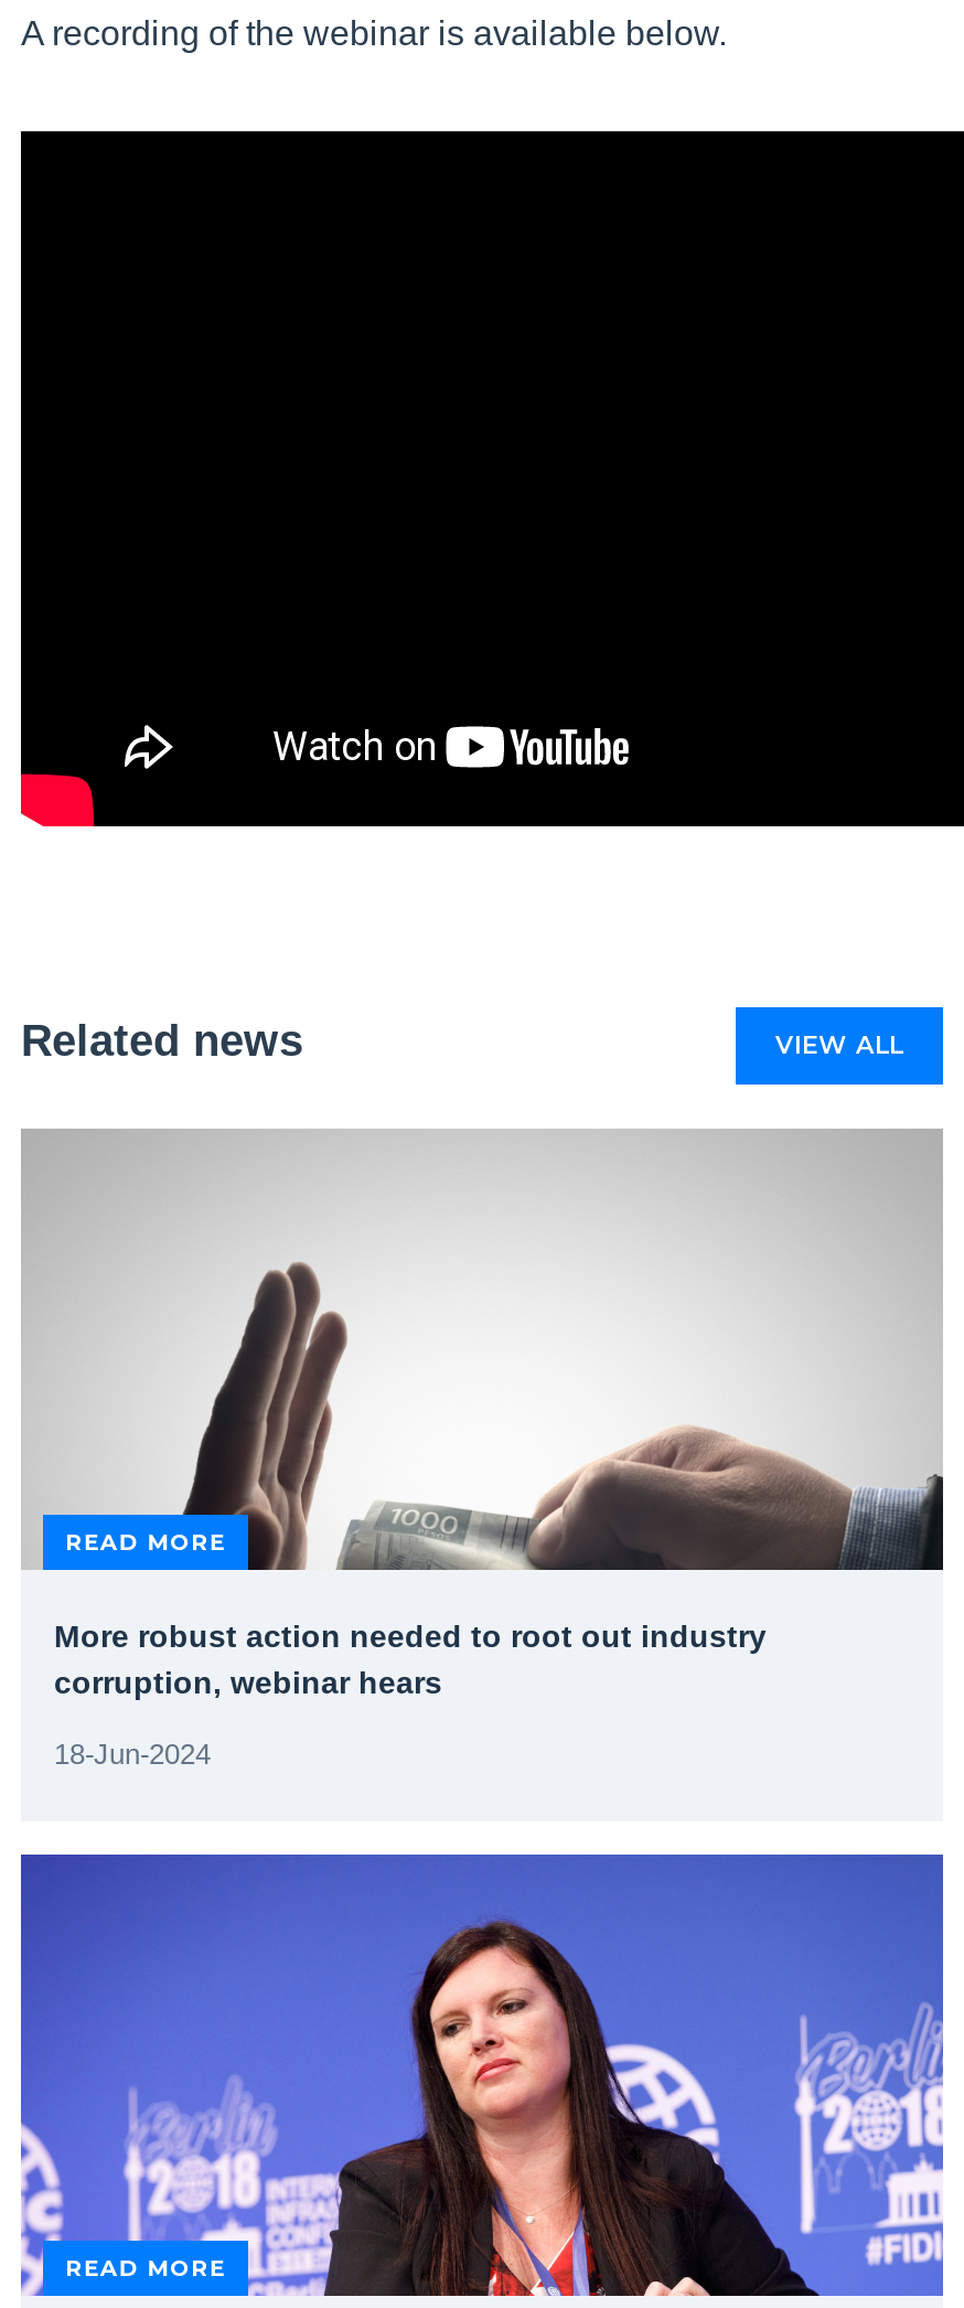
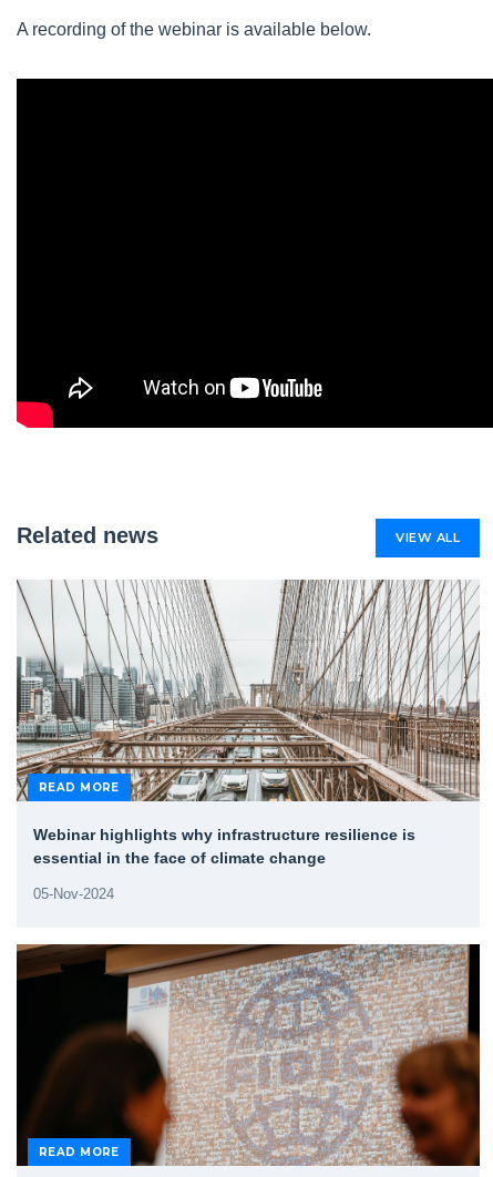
- [image]
- More robust action needed to root out industry
- corruption, webinar hears
+ [image]
+ Webinar highlights why infrastructure resilience is
+ essential in the face of climate change

- 18-Jun-2024
+ 05-Nov-2024

- [image]
+ [image]
